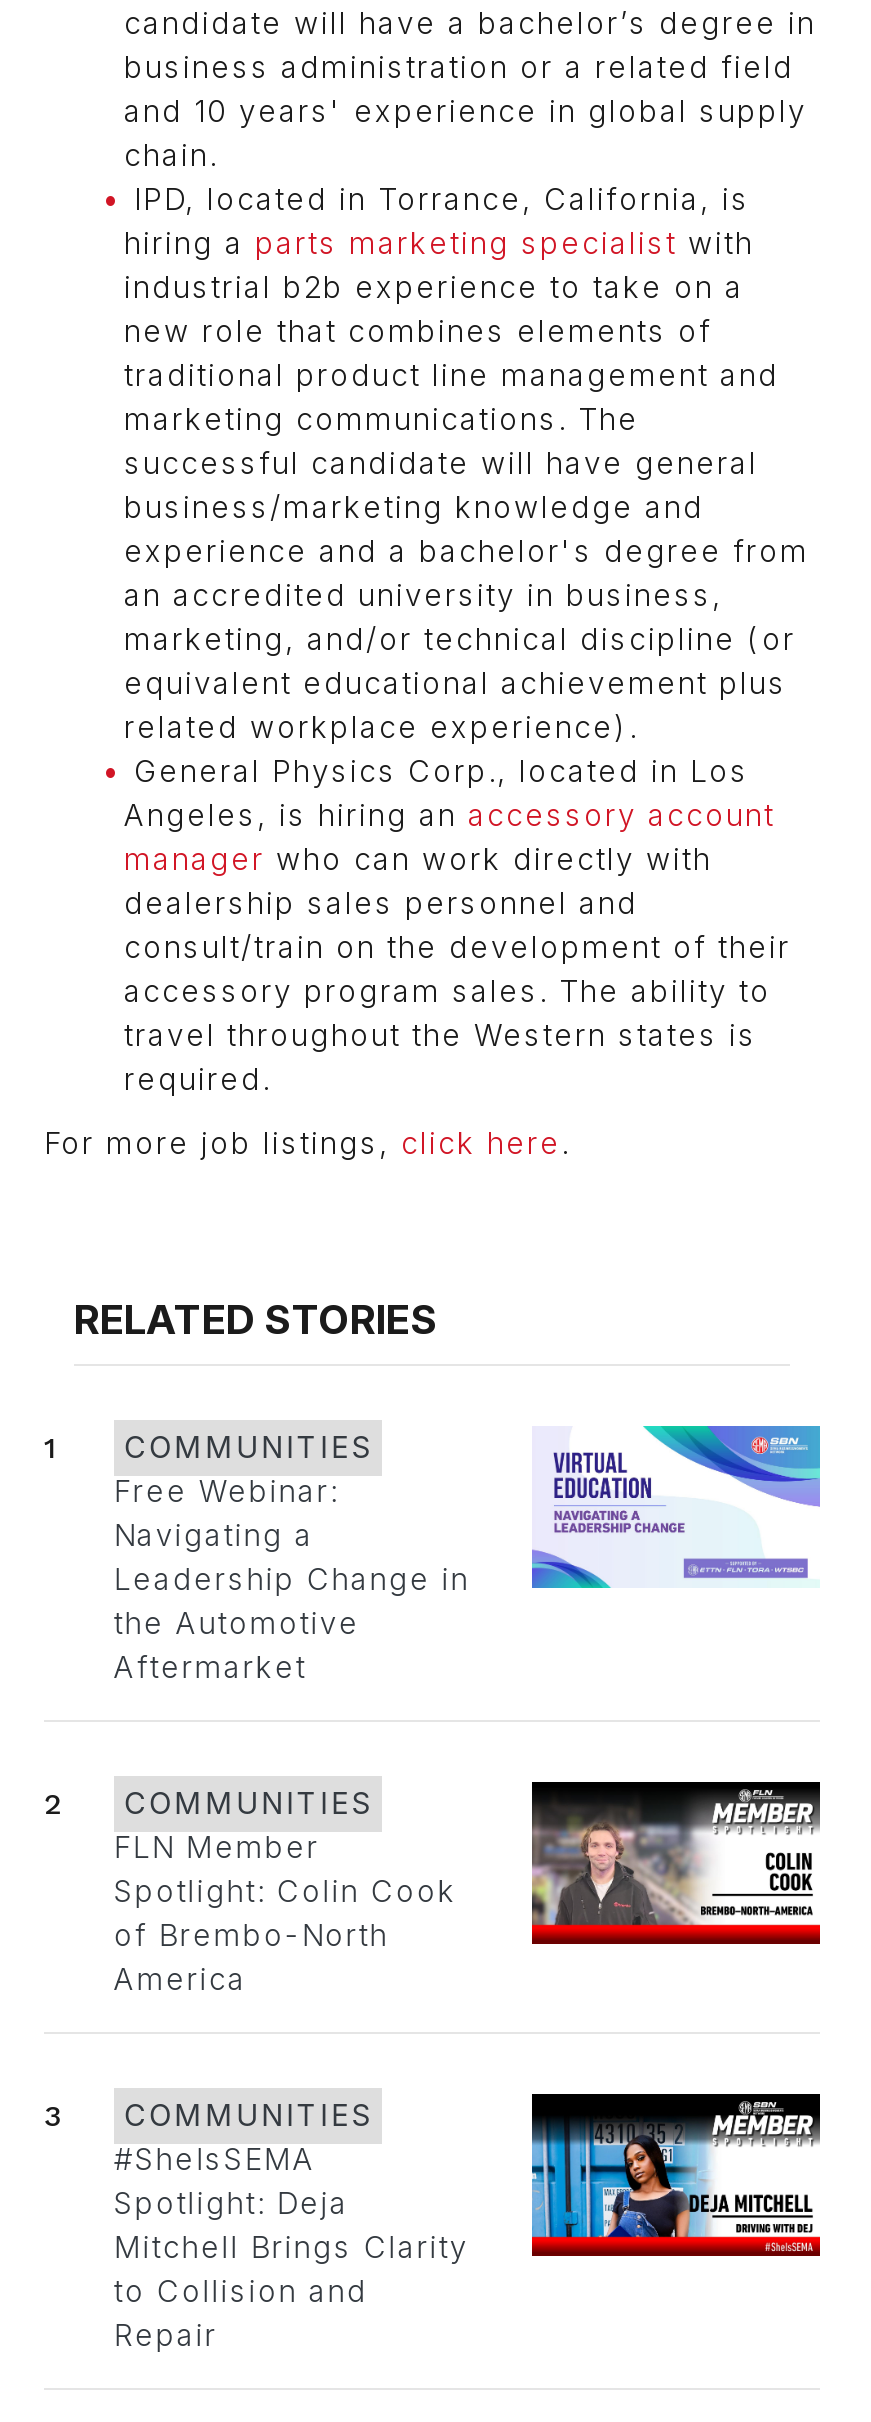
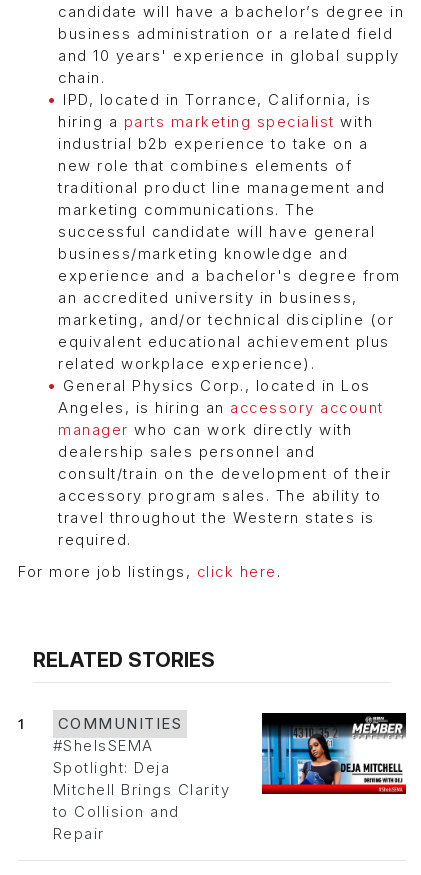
- [image]
- Free Webinar:
- Navigating a
- Leadership Change in
- the Automotive
- Aftermarket

- [image]
- 2
- COMMUNITIES
- FLN Member
- Spotlight: Colin Cook
- of Brembo-North
- America

- 3
- COMMUNITIES
